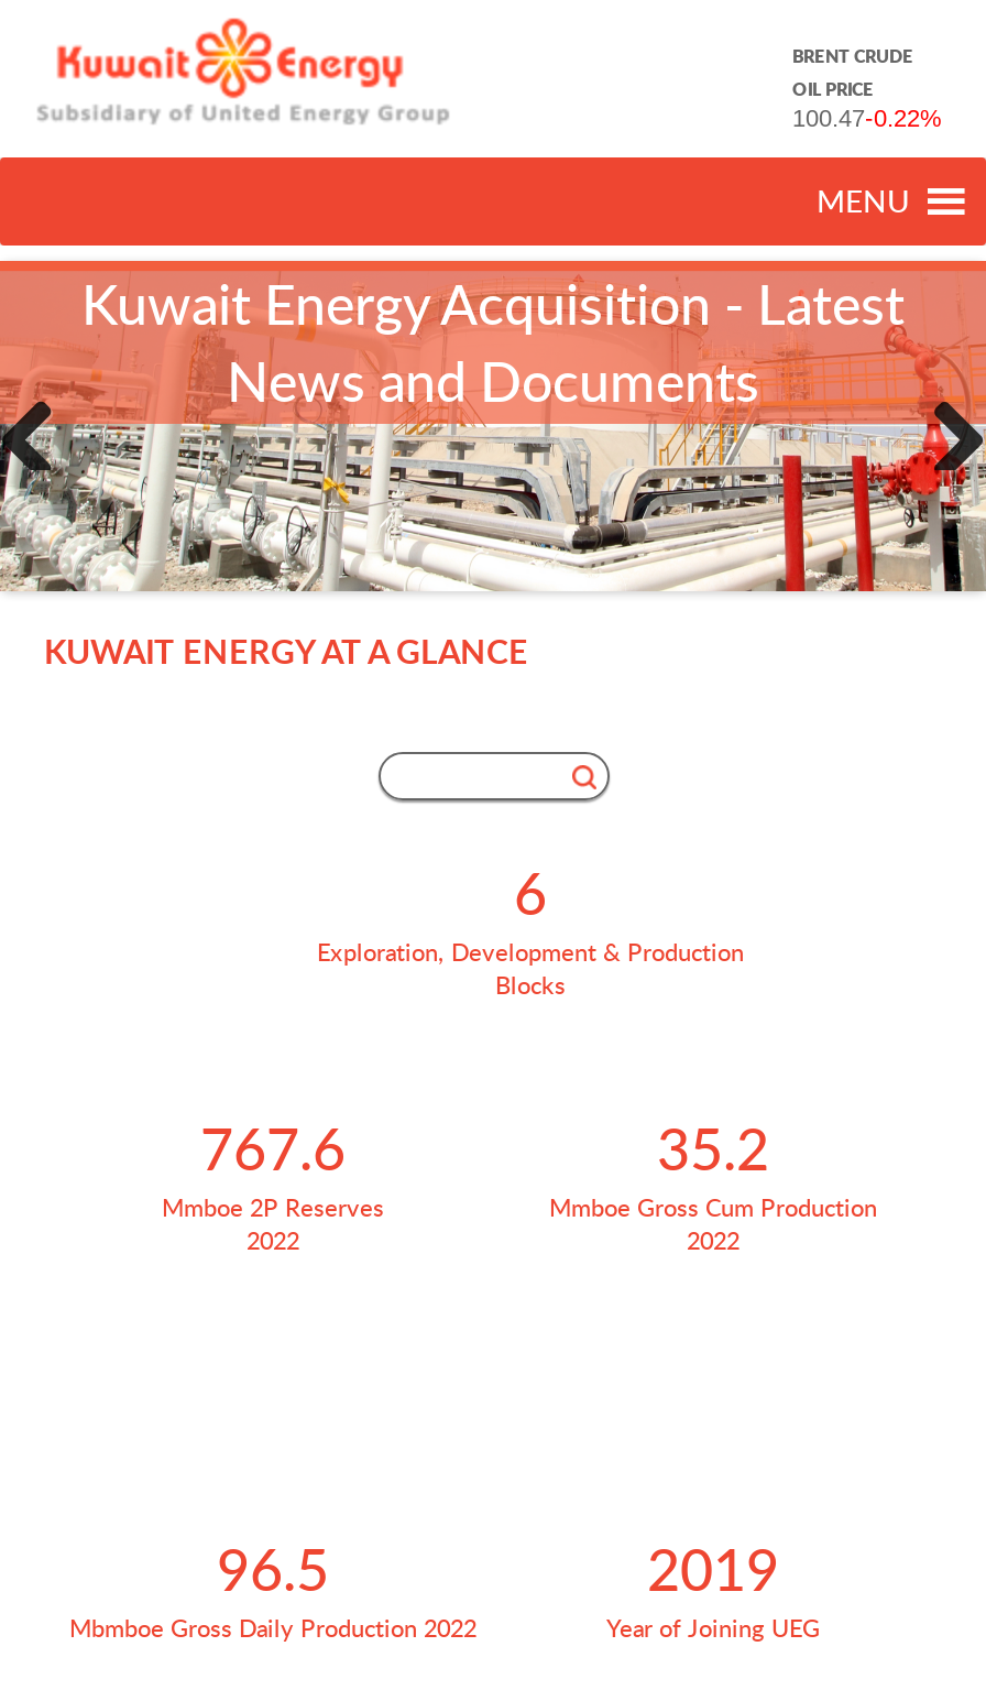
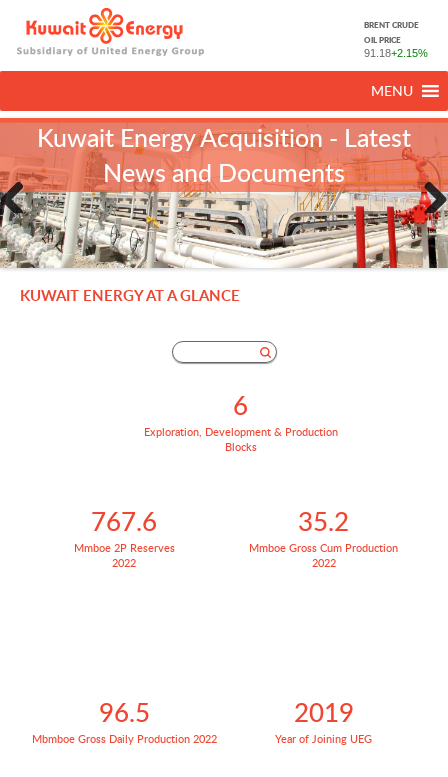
- 100.47-0.22%
+ 91.18+2.15%
